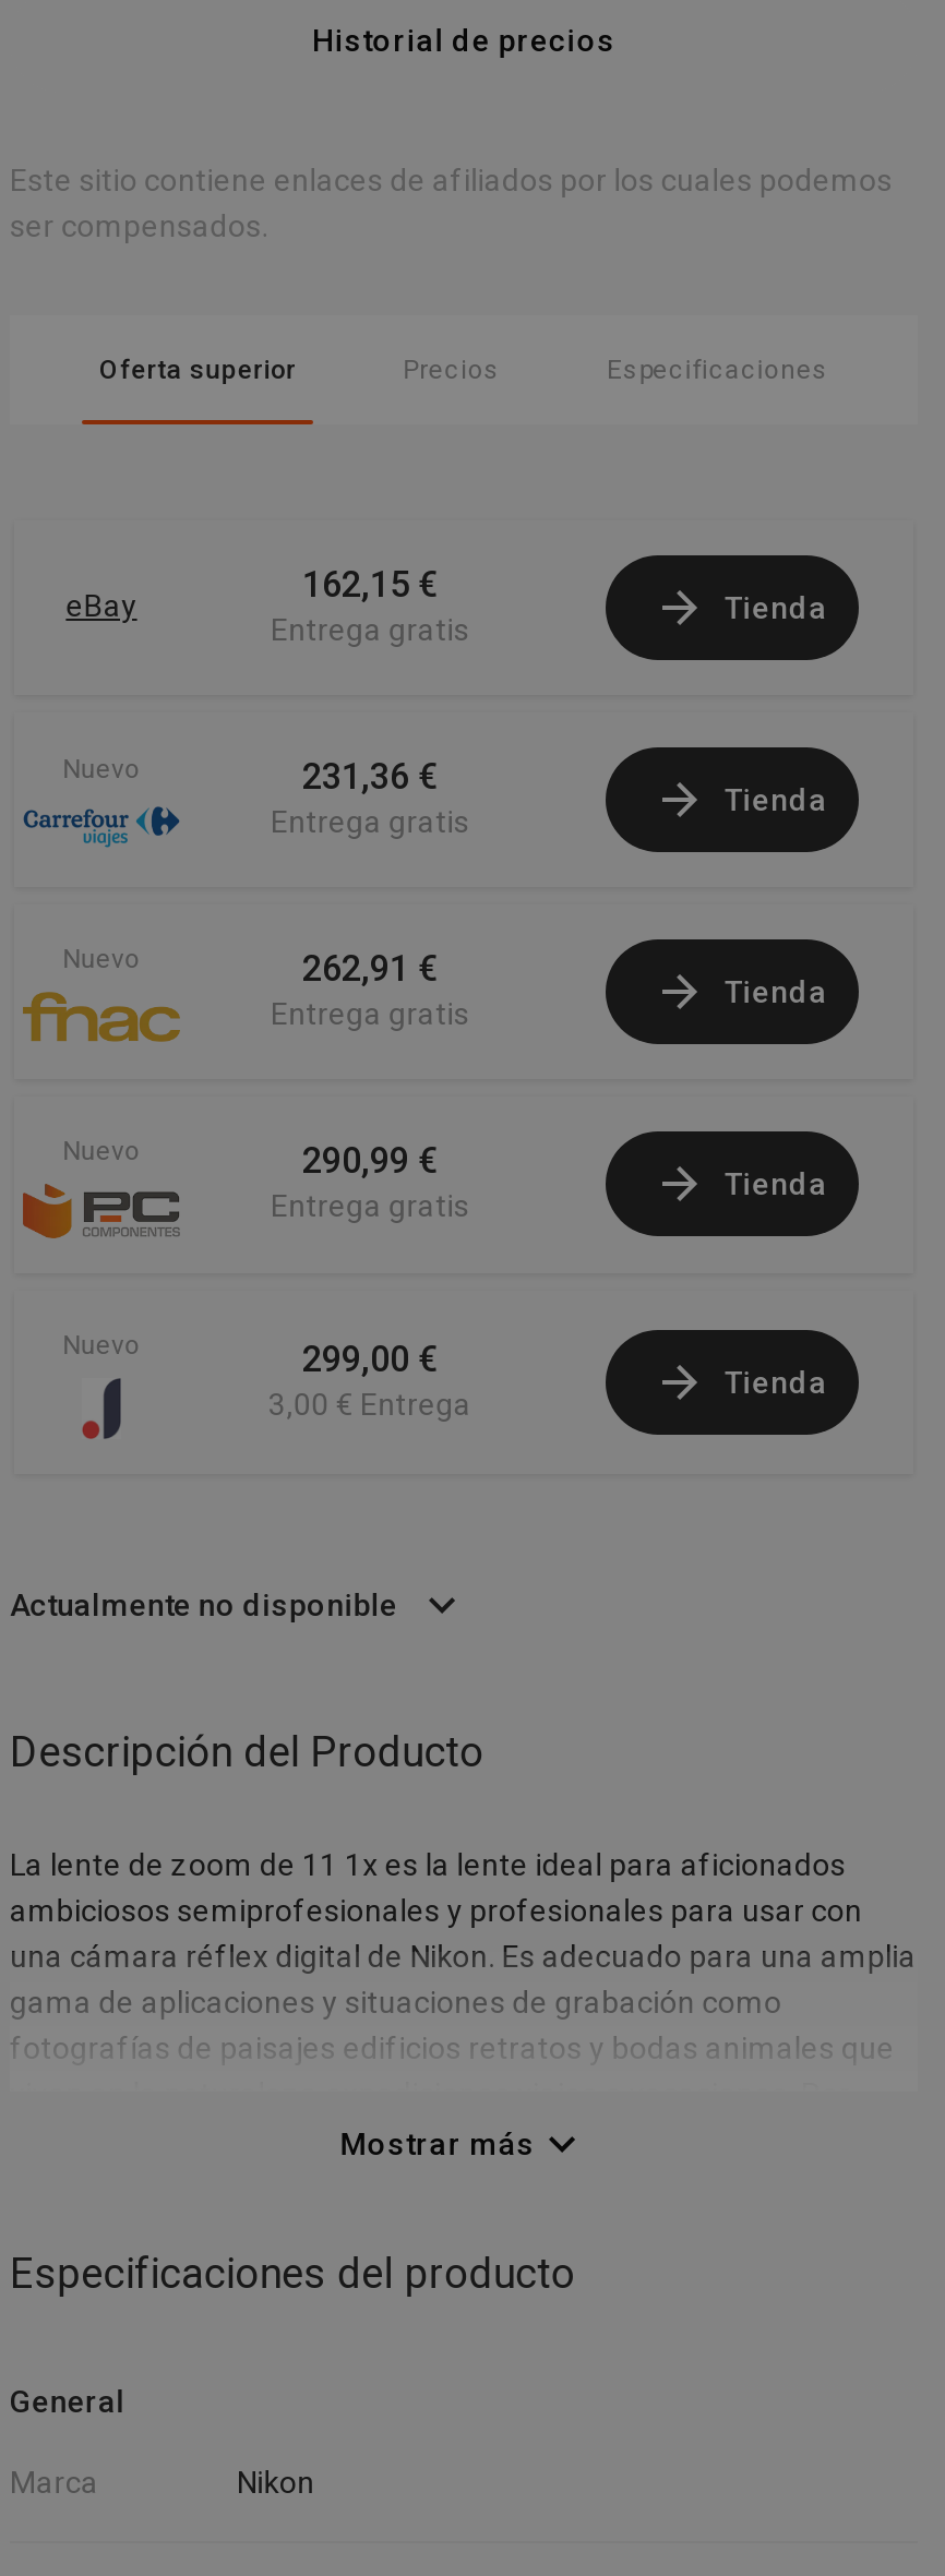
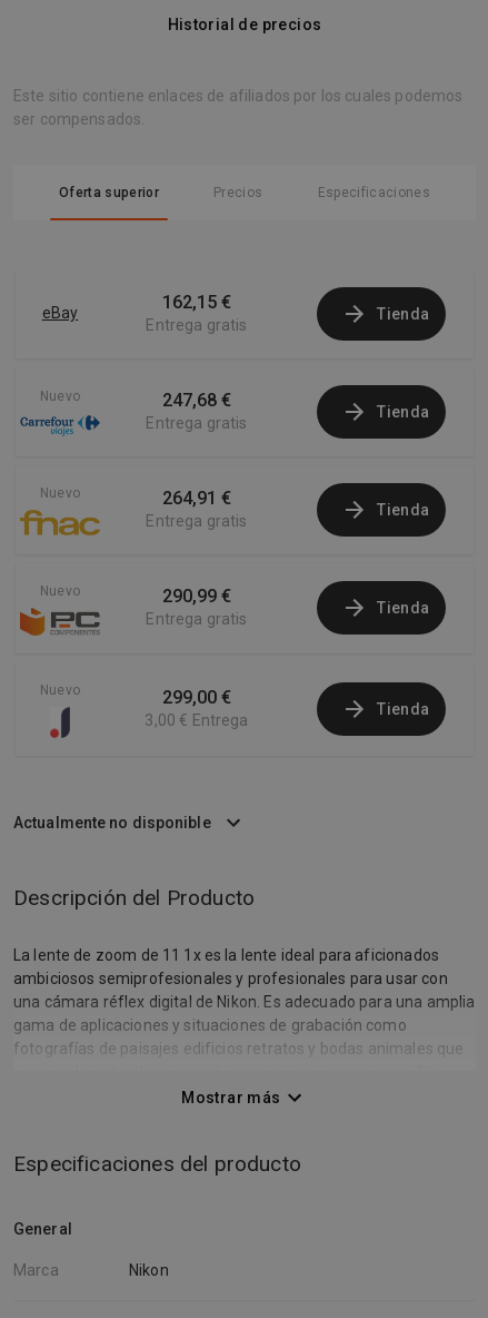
- 231,36 €
+ 247,68 €

- 262,91 €
+ 264,91 €
